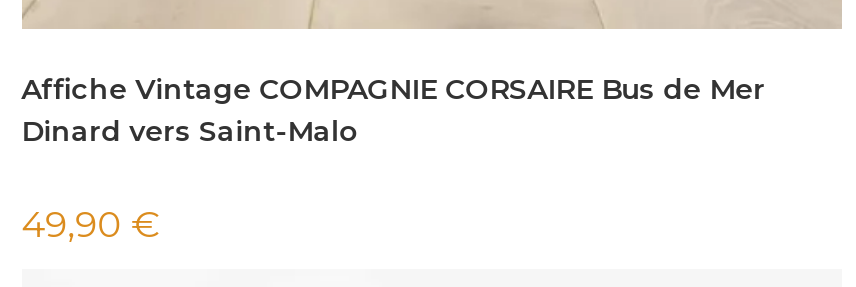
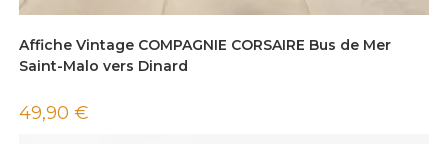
- Dinard vers Saint-Malo
+ Saint-Malo vers Dinard
